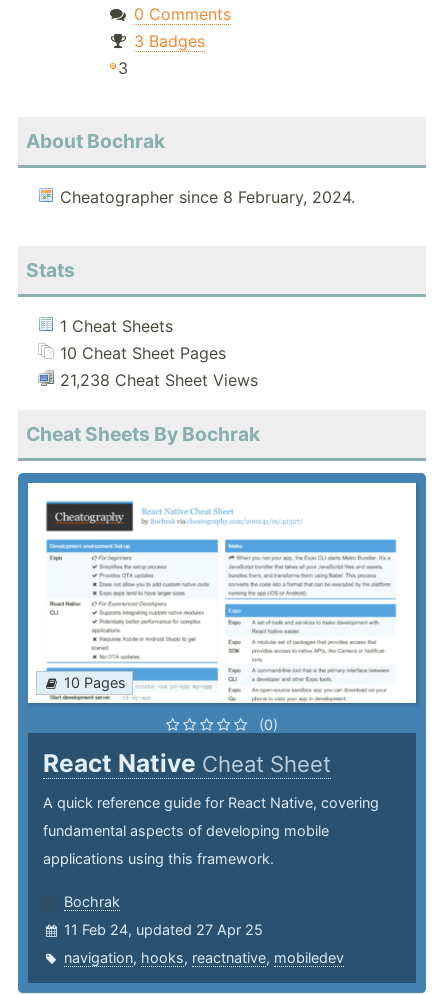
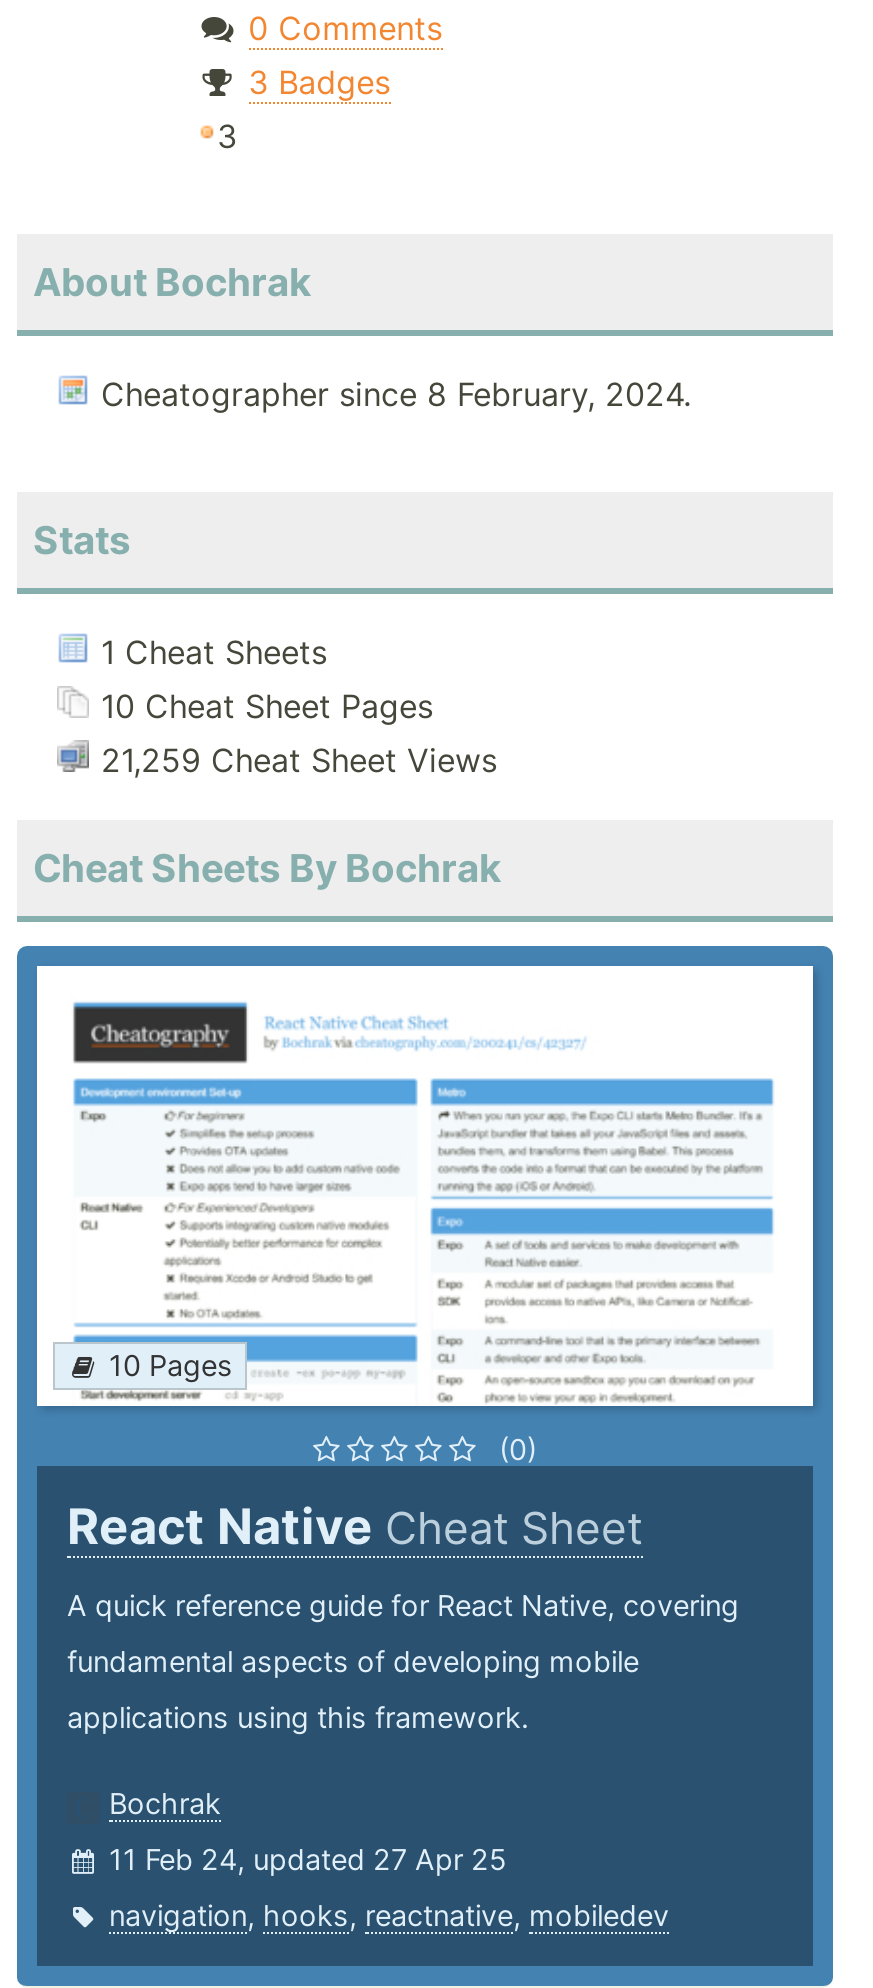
- 21,238 Cheat Sheet Views
+ 21,259 Cheat Sheet Views
